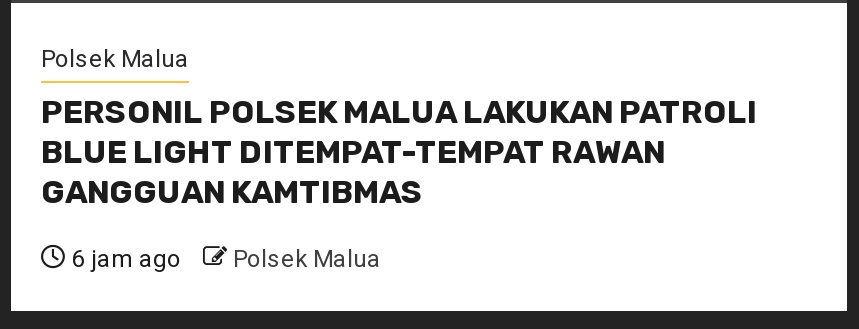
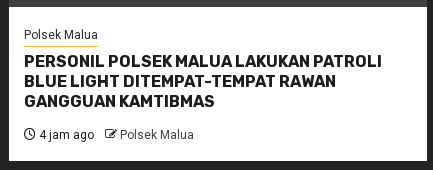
- 6 jam ago Polsek Malua
+ 4 jam ago Polsek Malua
